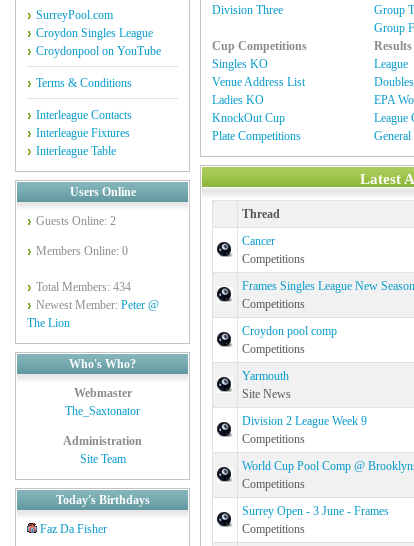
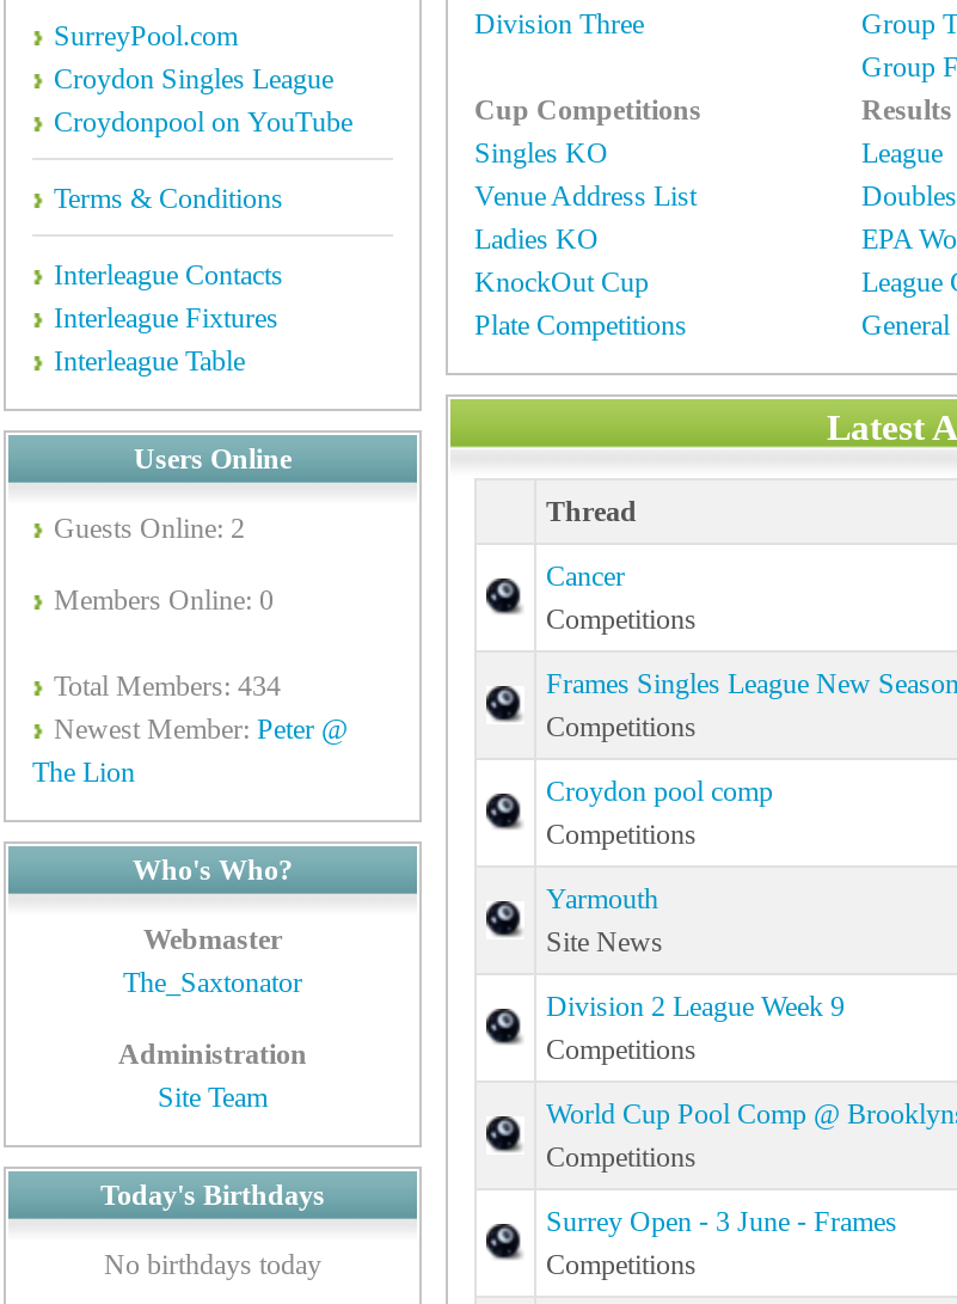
- Faz Da Fisher
+ No birthdays today
